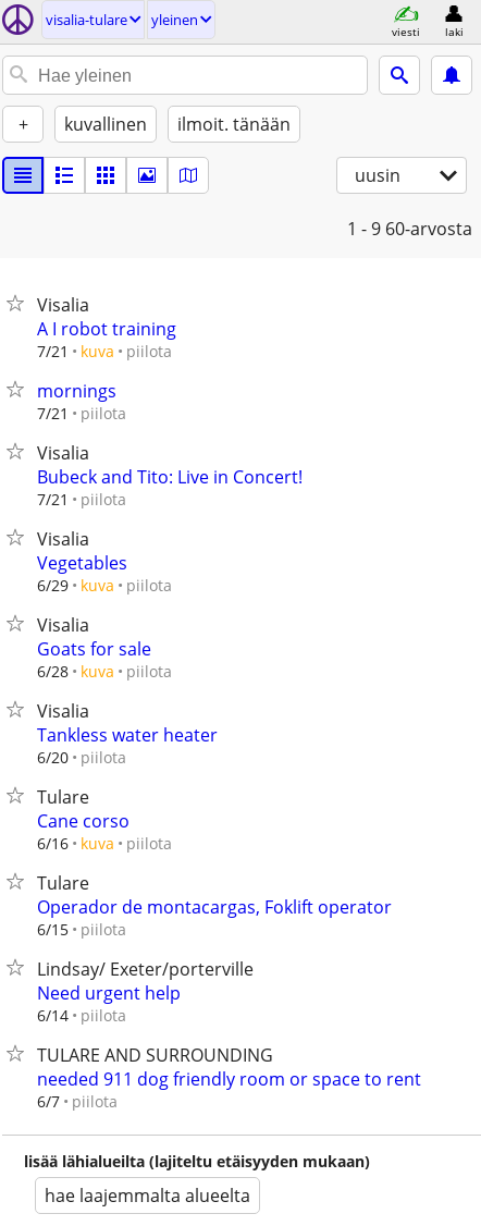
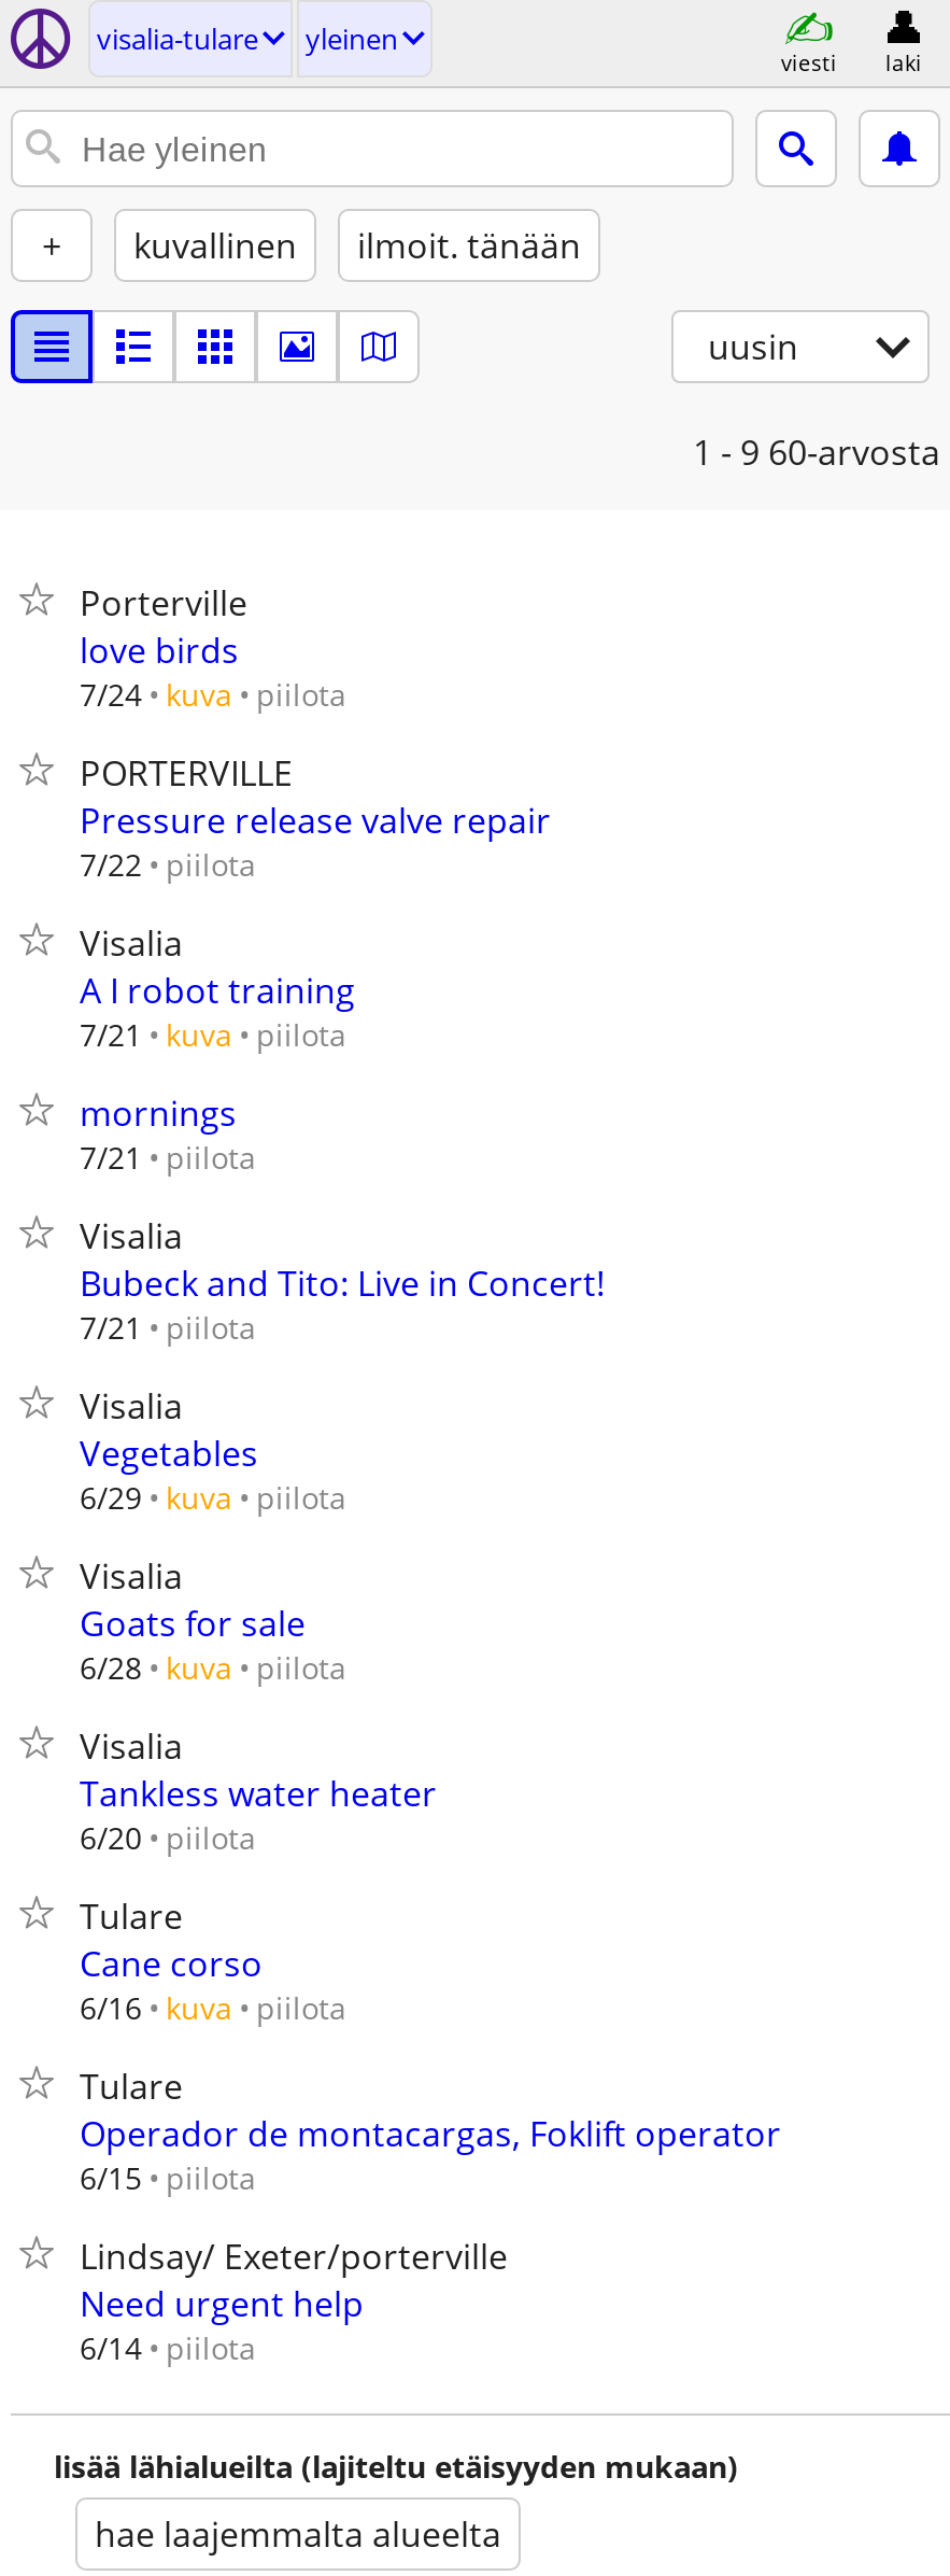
+ Porterville
+ love birds
+ 7/24 kuva piilota
+ PORTERVILLE
+ Pressure release valve repair
+ 7/22 piilota

moved down: Visalia | A I robot training | 7/21 kuva piilota | ... | Need urgent help | 6/14 piilota

- TULARE AND SURROUNDING
- needed 911 dog friendly room or space to rent
- 6/7 piilota
